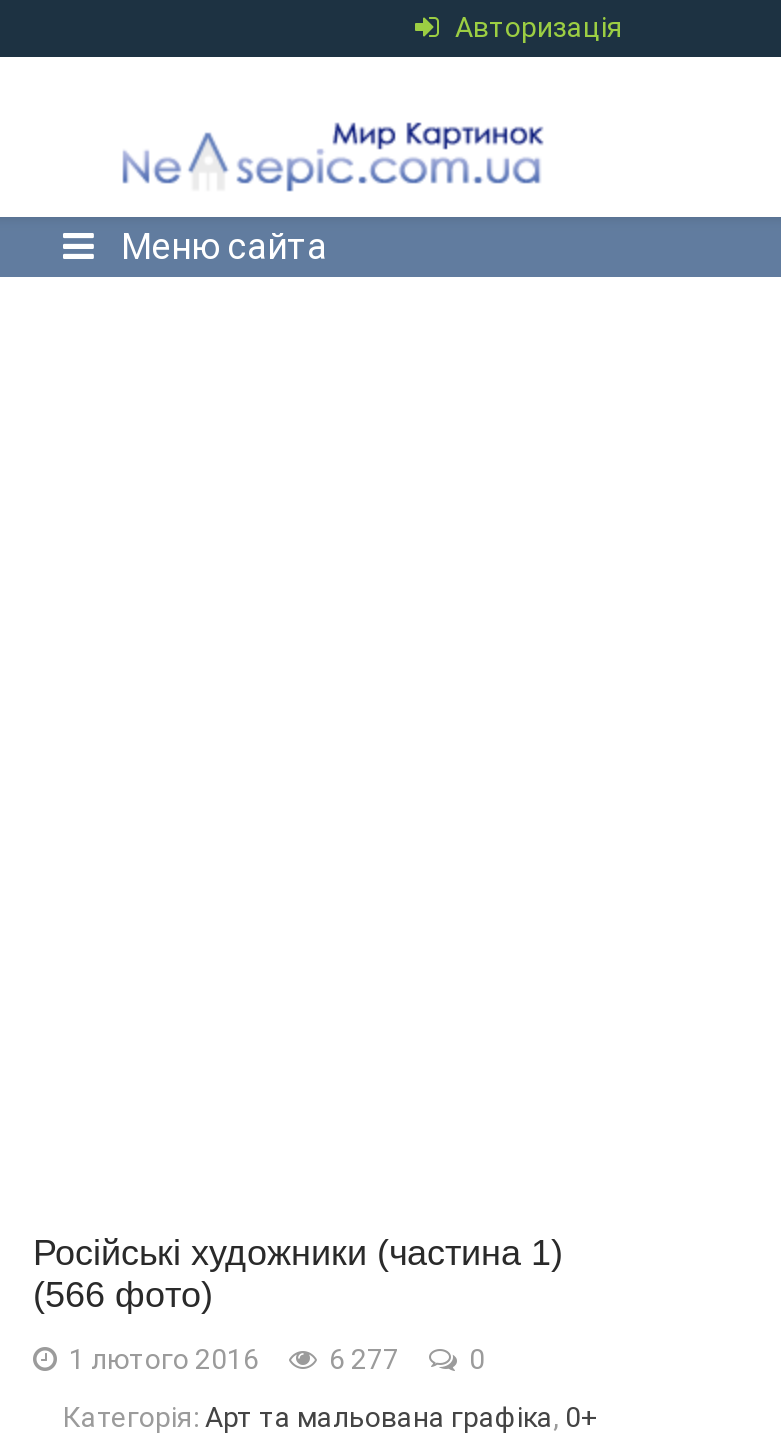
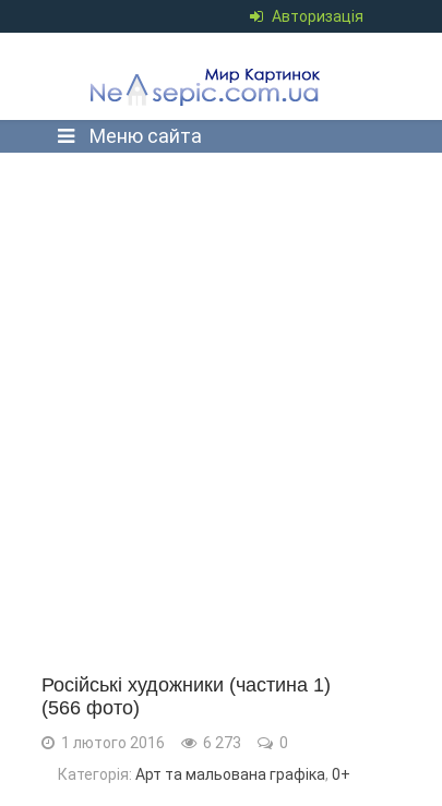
- 1 лютого 2016 6 277 0
+ 1 лютого 2016 6 273 0
